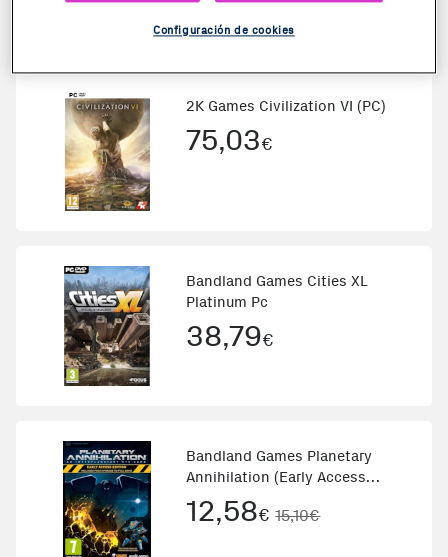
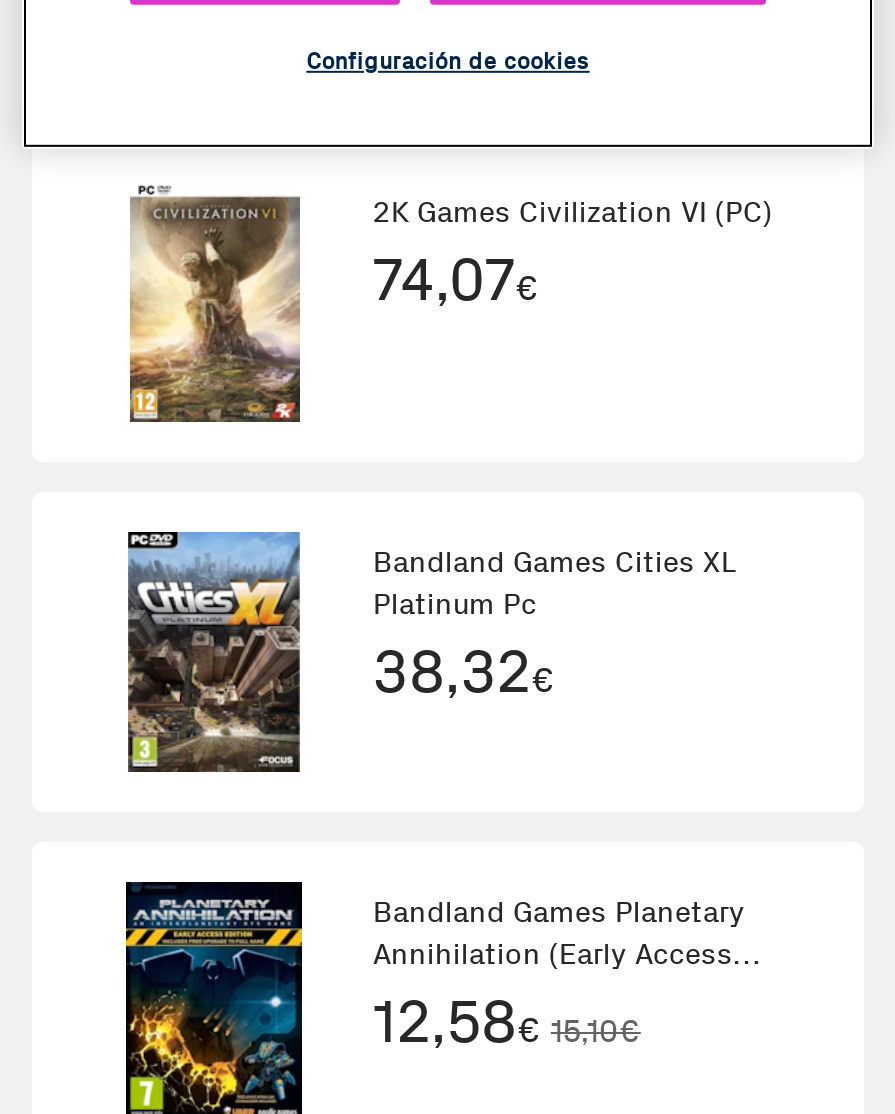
- 75,03€
+ 74,07€

- 38,79€
+ 38,32€
